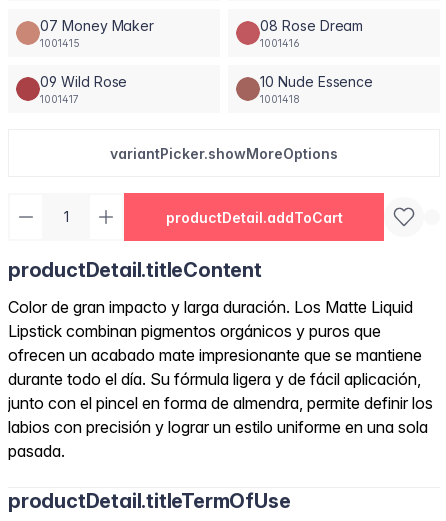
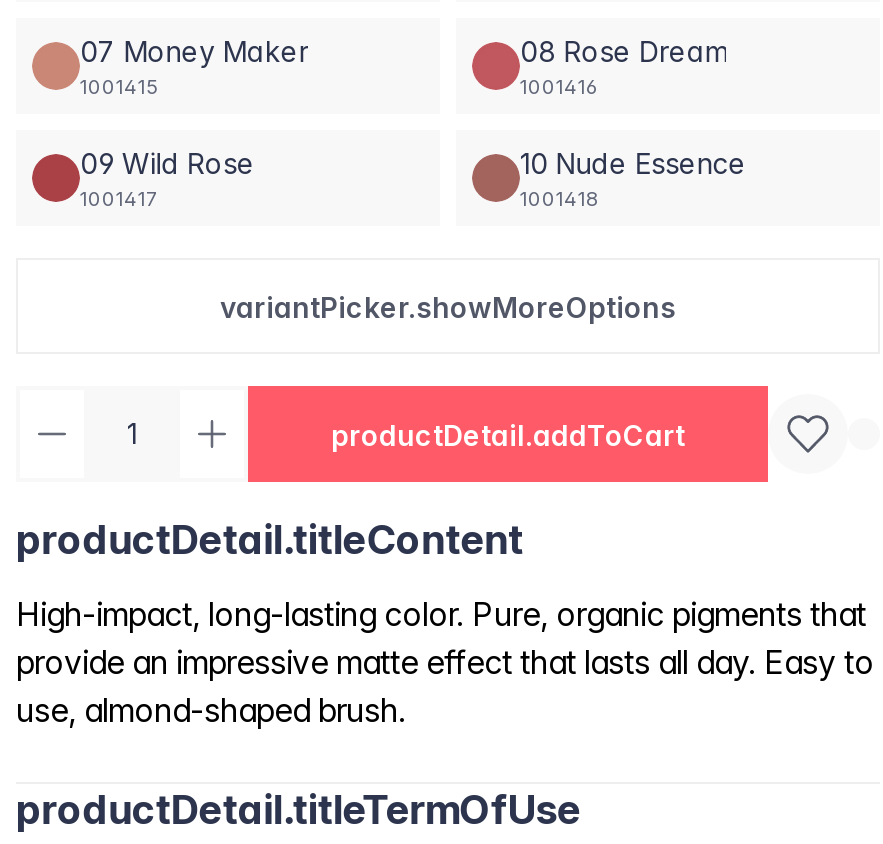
- Color de gran impacto y larga duración. Los Matte Liquid
- Lipstick combinan pigmentos orgánicos y puros que
- ofrecen un acabado mate impresionante que se mantiene
- durante todo el día. Su fórmula ligera y de fácil aplicación,
- junto con el pincel en forma de almendra, permite definir los
- labios con precisión y lograr un estilo uniforme en una sola
- pasada.
+ High-impact, long-lasting color. Pure, organic pigments that
+ provide an impressive matte effect that lasts all day. Easy to
+ use, almond-shaped brush.
